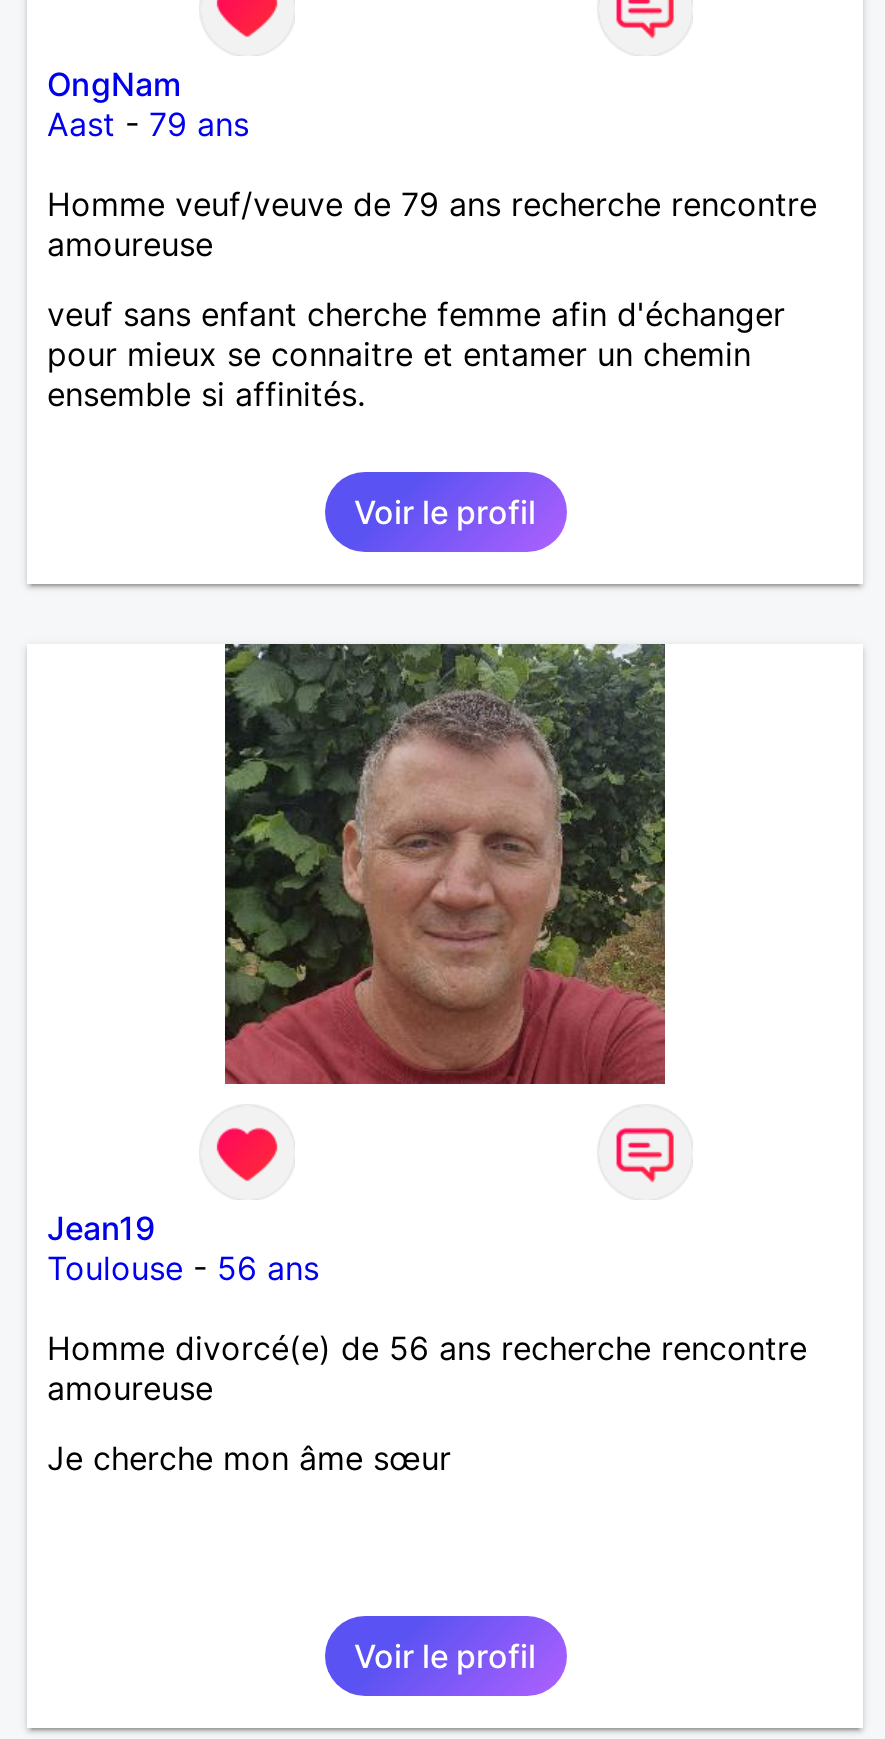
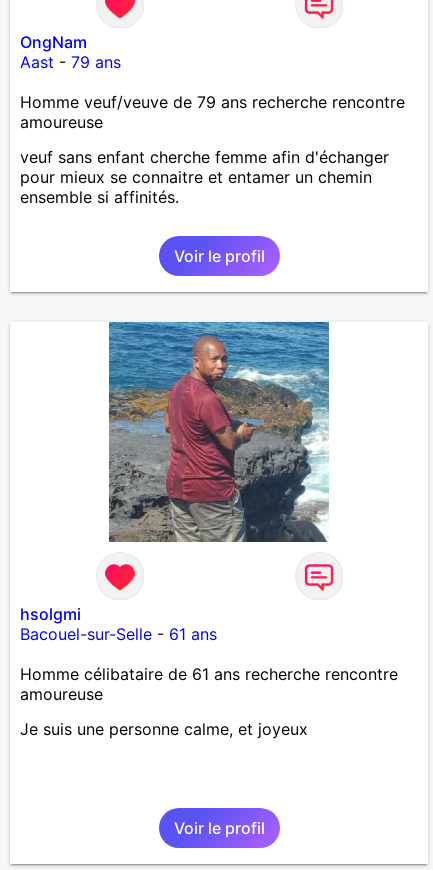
- [image]
+ [image]

- Jean19
- Toulouse - 56 ans
+ hsolgmi
+ Bacouel-sur-Selle - 61 ans

- Homme divorcé(e) de 56 ans recherche rencontre
+ Homme célibataire de 61 ans recherche rencontre

- Je cherche mon âme sœur
+ Je suis une personne calme, et joyeux
